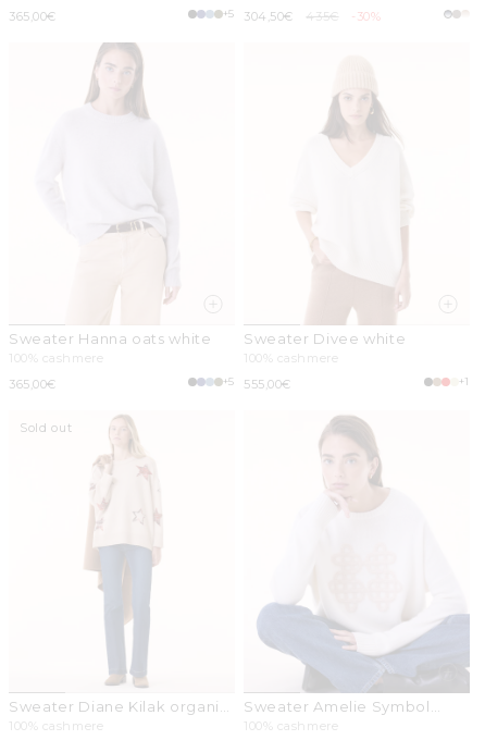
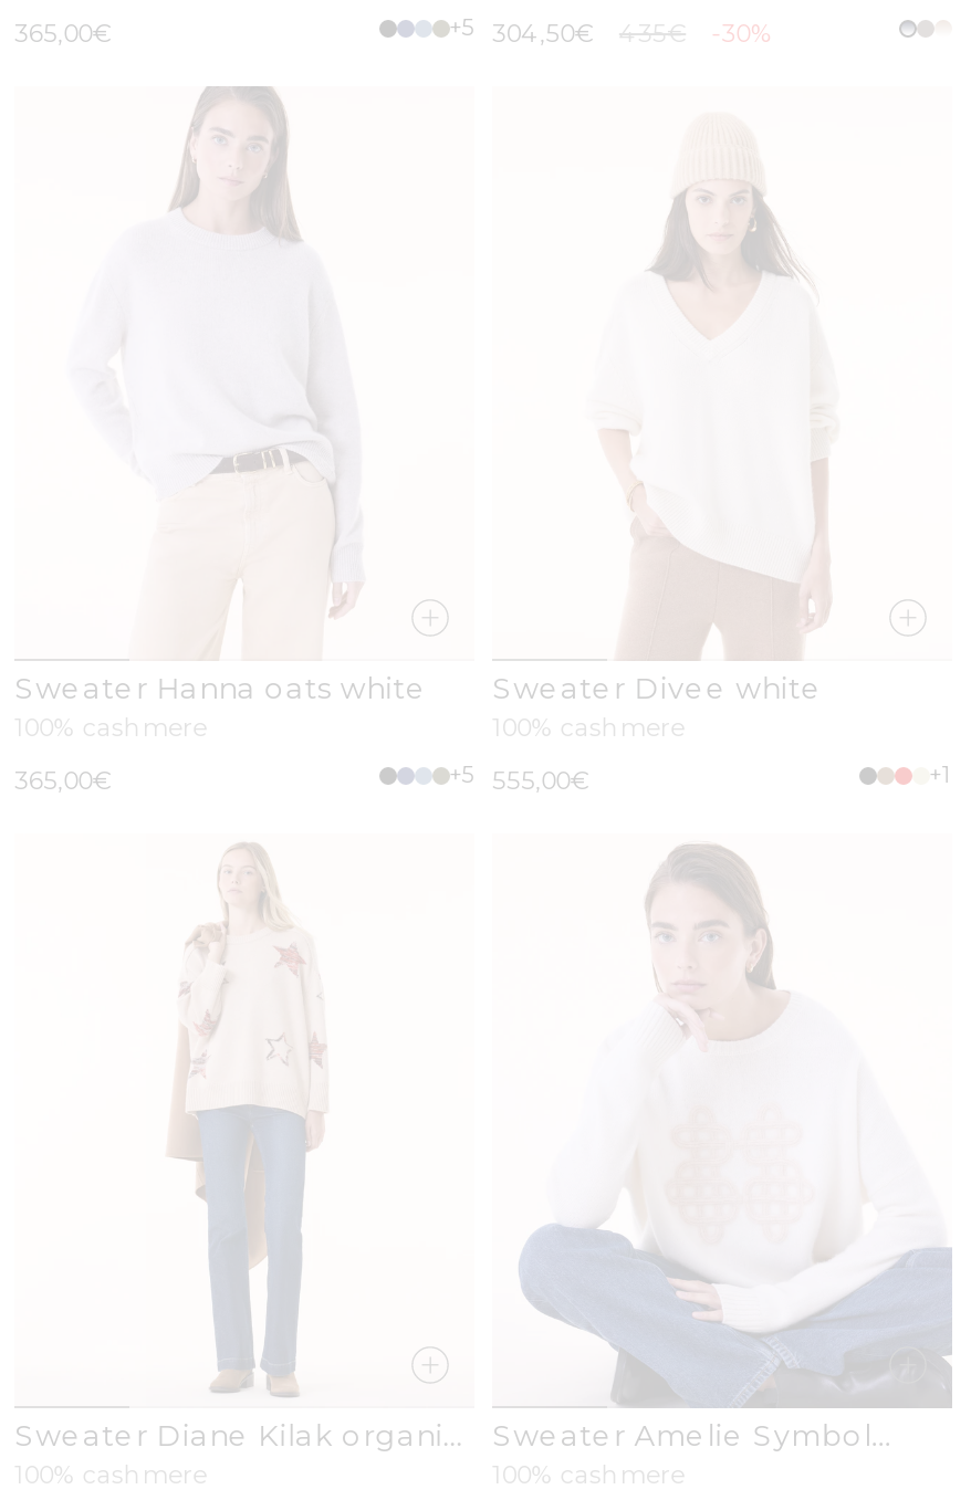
- Sold out
